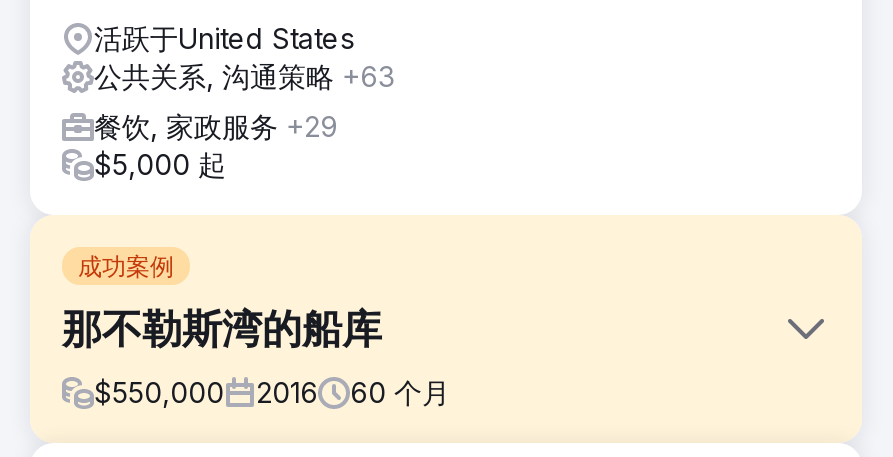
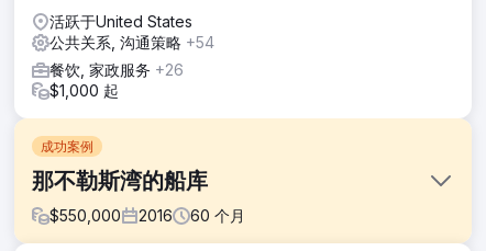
- 公共关系, 沟通策略+63
+ 公共关系, 沟通策略+54

- 餐饮, 家政服务+29
+ 餐饮, 家政服务+26

- $5,000 起
+ $1,000 起
